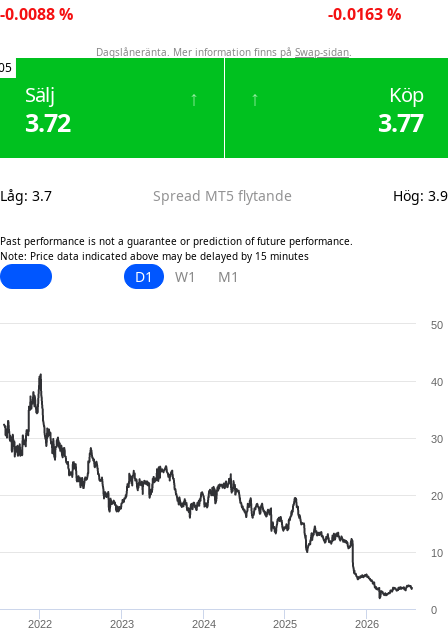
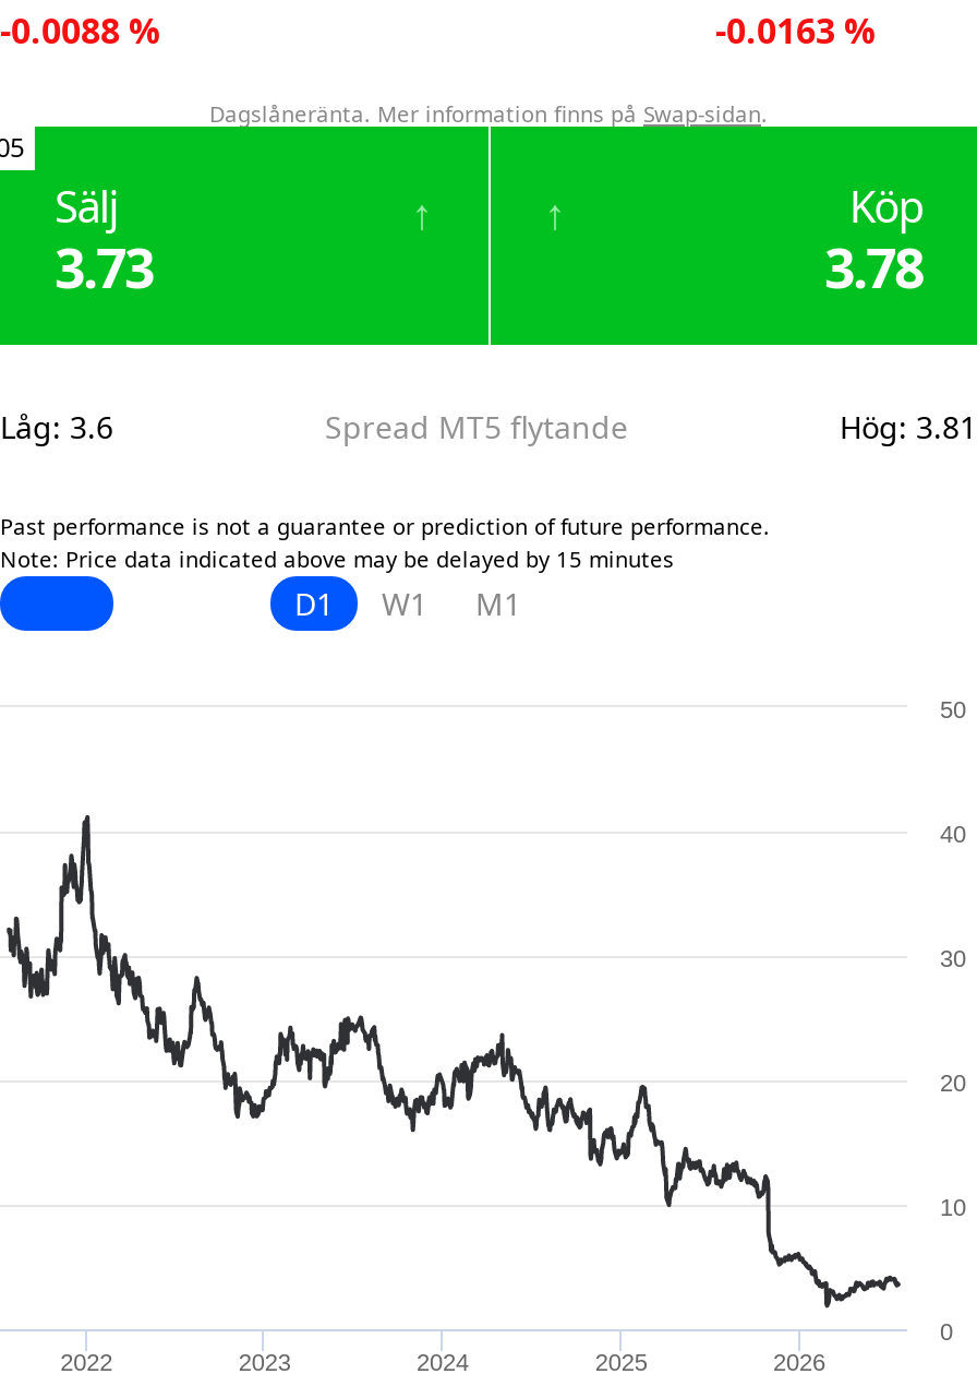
- 3.72
+ 3.73

- 3.77
+ 3.78

- Låg: 3.7
+ Låg: 3.6

- Hög: 3.9
+ Hög: 3.81
